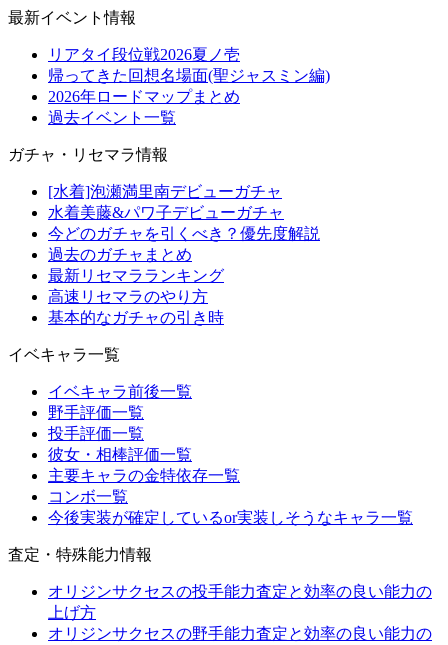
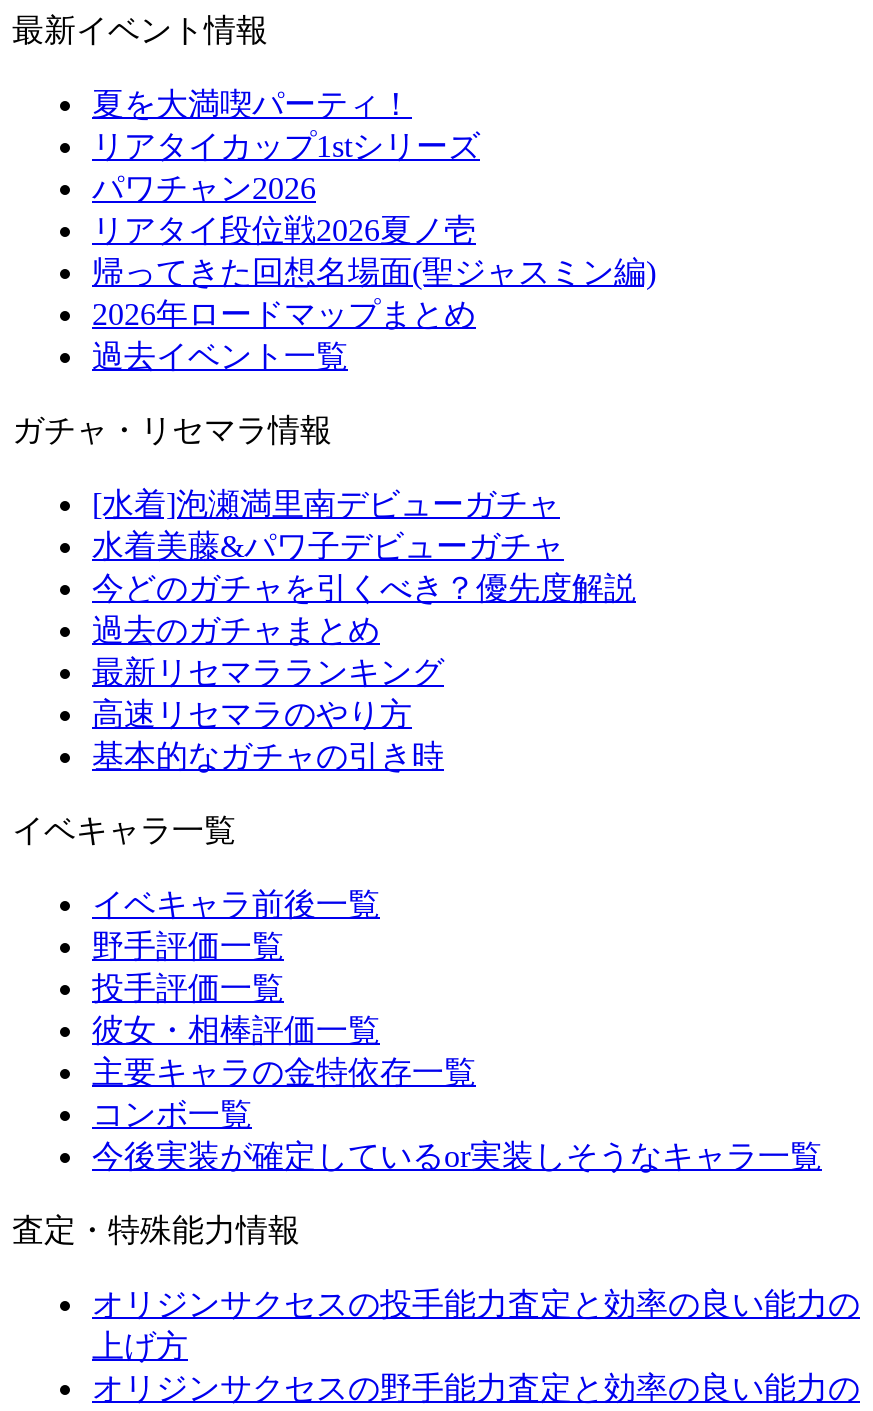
+ 夏を大満喫パーティ！
+ リアタイカップ1stシリーズ
+ パワチャン2026
